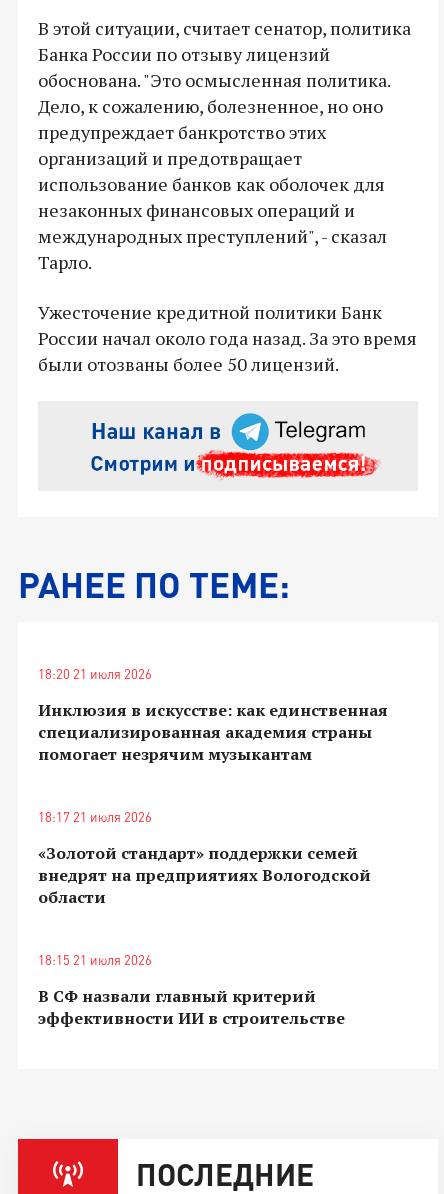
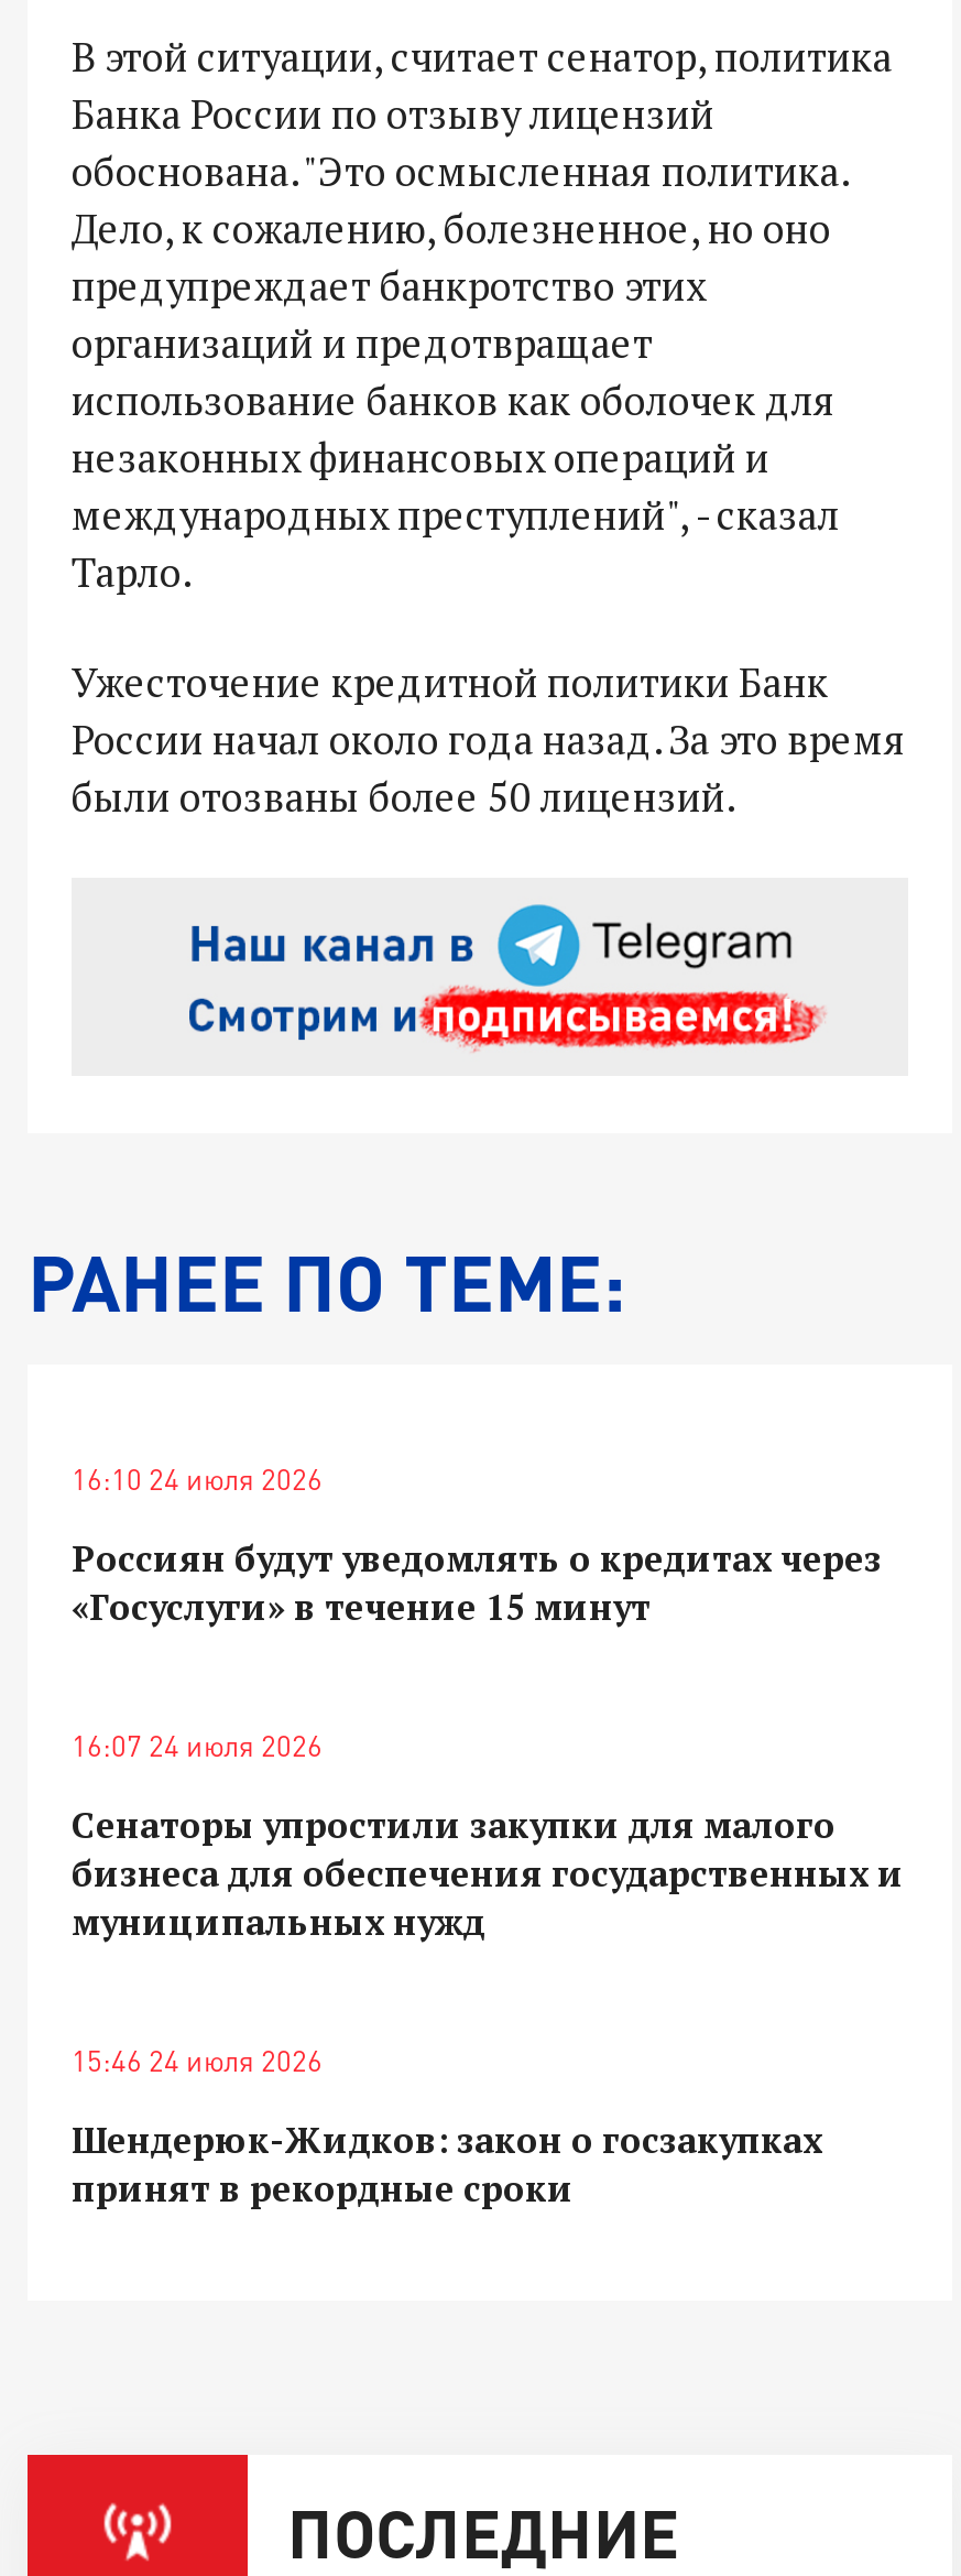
- 18:20 21 июля 2026
+ 16:10 24 июля 2026

- Инклюзия в искусстве: как единственная
- специализированная академия страны
- помогает незрячим музыкантам
+ Россиян будут уведомлять о кредитах через
+ «Госуслуги» в течение 15 минут

- 18:17 21 июля 2026
+ 16:07 24 июля 2026

- «Золотой стандарт» поддержки семей
- внедрят на предприятиях Вологодской
- области
+ Сенаторы упростили закупки для малого
+ бизнеса для обеспечения государственных и
+ муниципальных нужд

- 18:15 21 июля 2026
+ 15:46 24 июля 2026

- В СФ назвали главный критерий
- эффективности ИИ в строительстве
+ Шендерюк-Жидков: закон о госзакупках
+ принят в рекордные сроки
